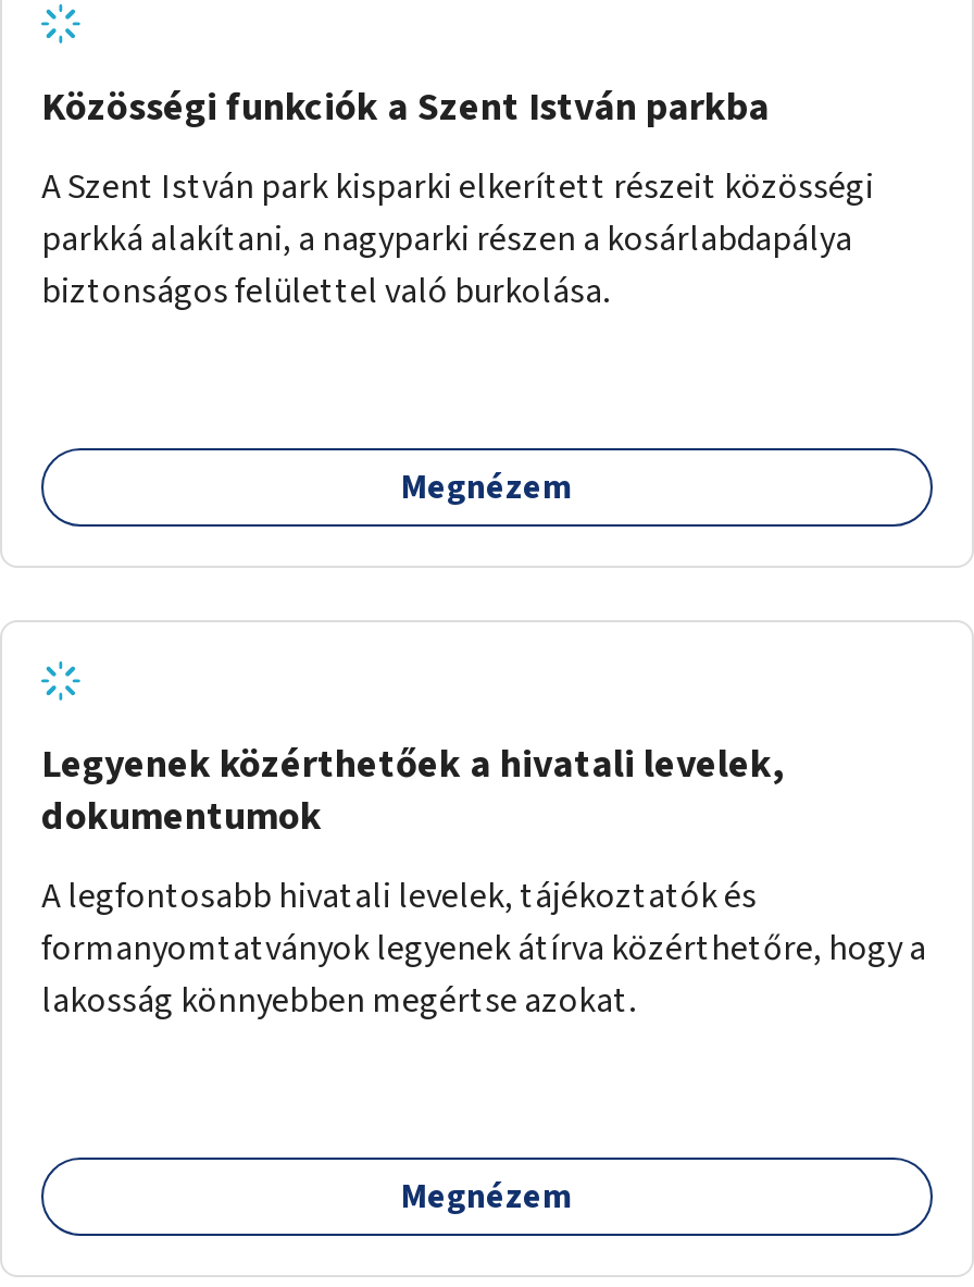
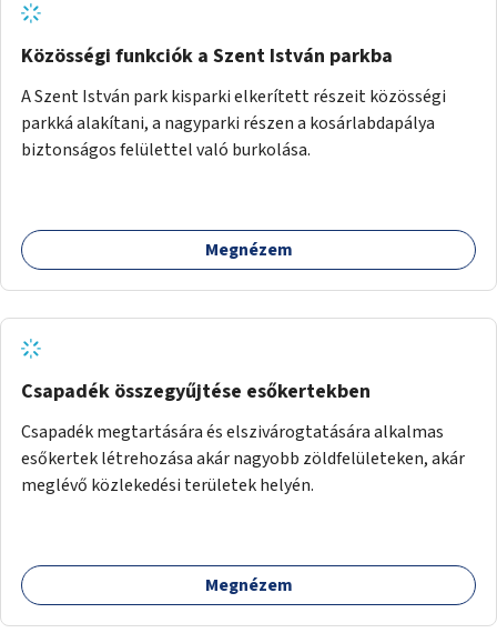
- Legyenek közérthetőek a hivatali levelek,
- dokumentumok
+ Csapadék összegyűjtése esőkertekben

- A legfontosabb hivatali levelek, tájékoztatók és
- formanyomtatványok legyenek átírva közérthetőre, hogy a
- lakosság könnyebben megértse azokat.
+ Csapadék megtartására és elszivárogtatására alkalmas
+ esőkertek létrehozása akár nagyobb zöldfelületeken, akár
+ meglévő közlekedési területek helyén.
